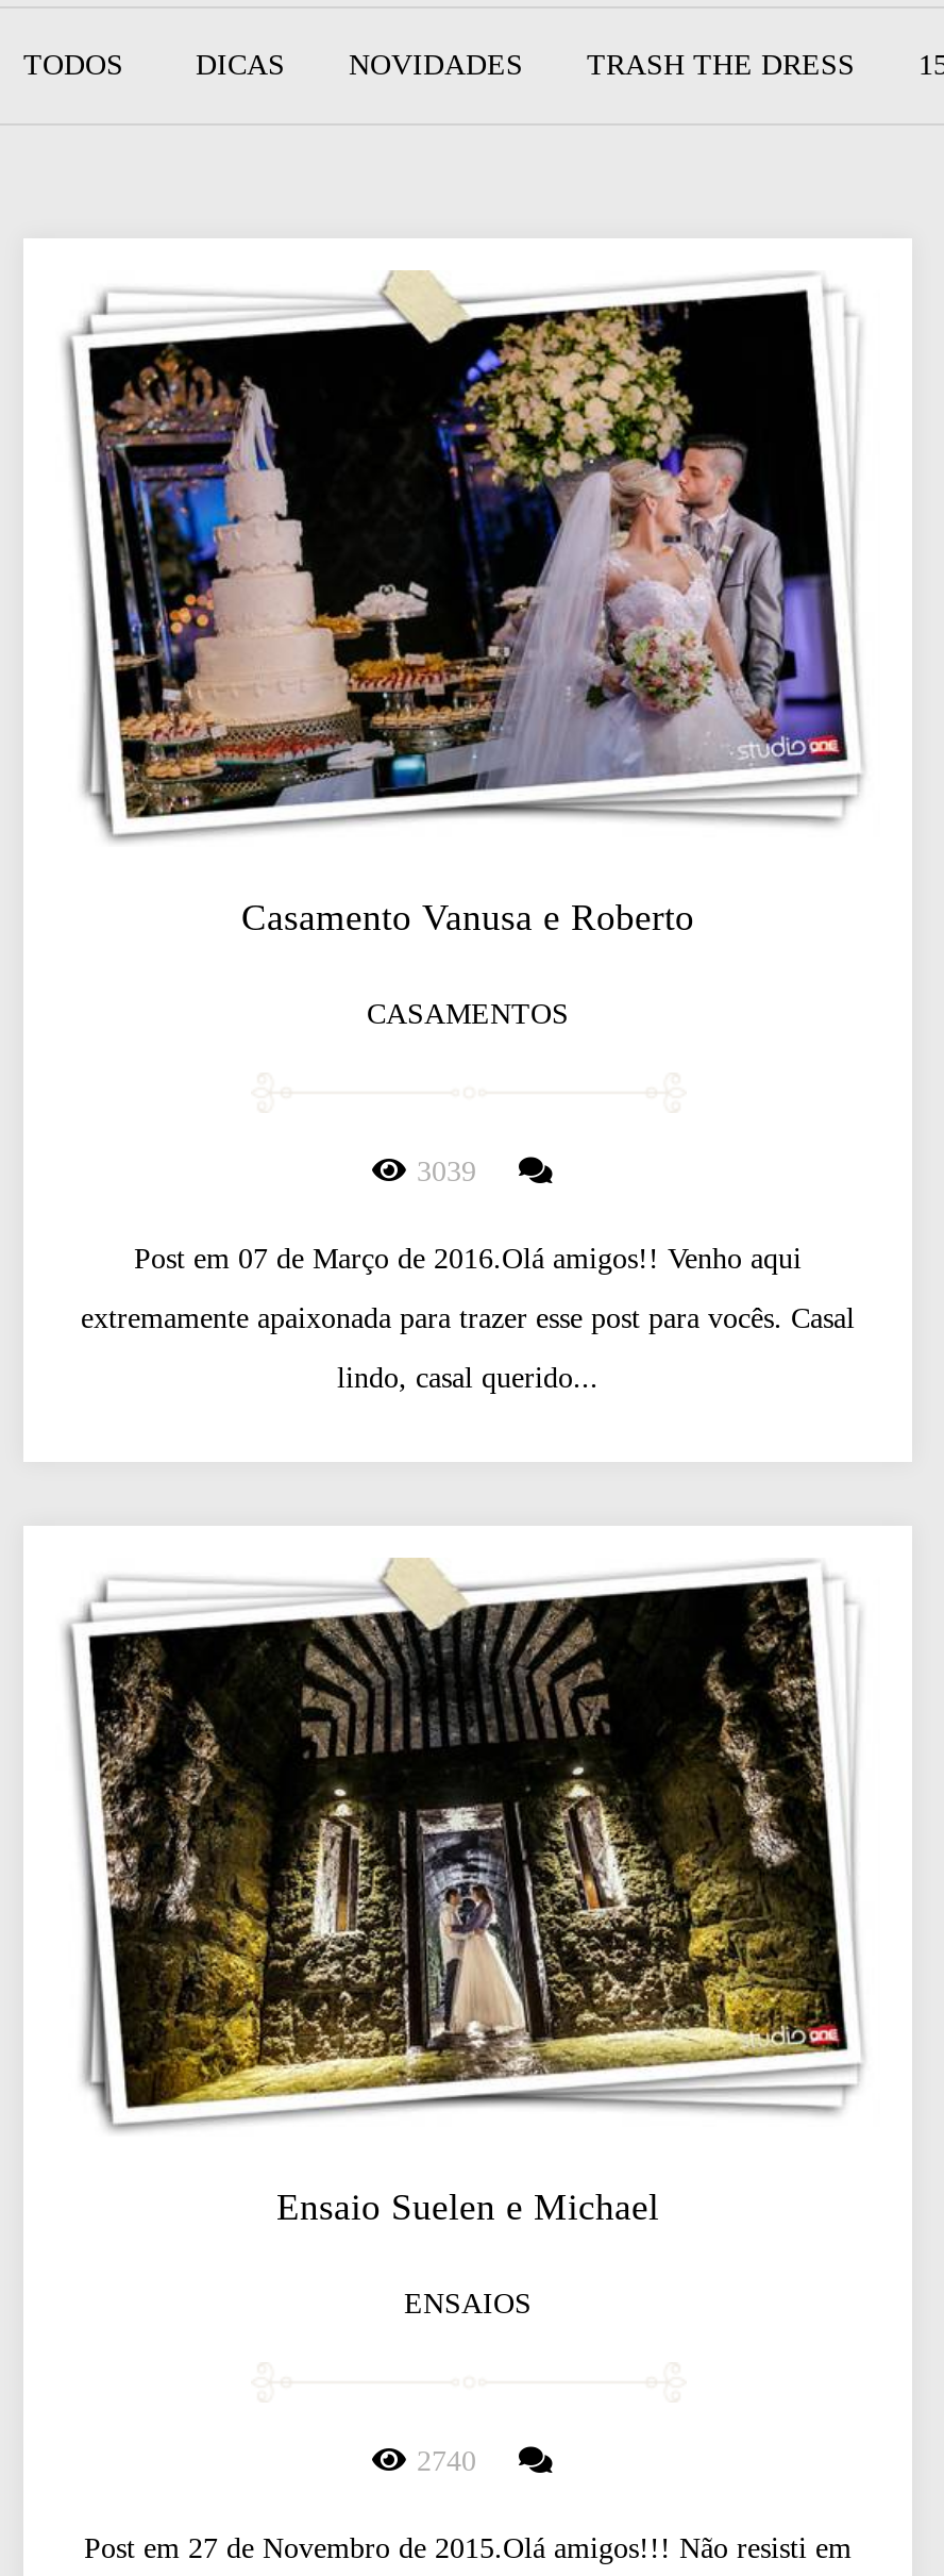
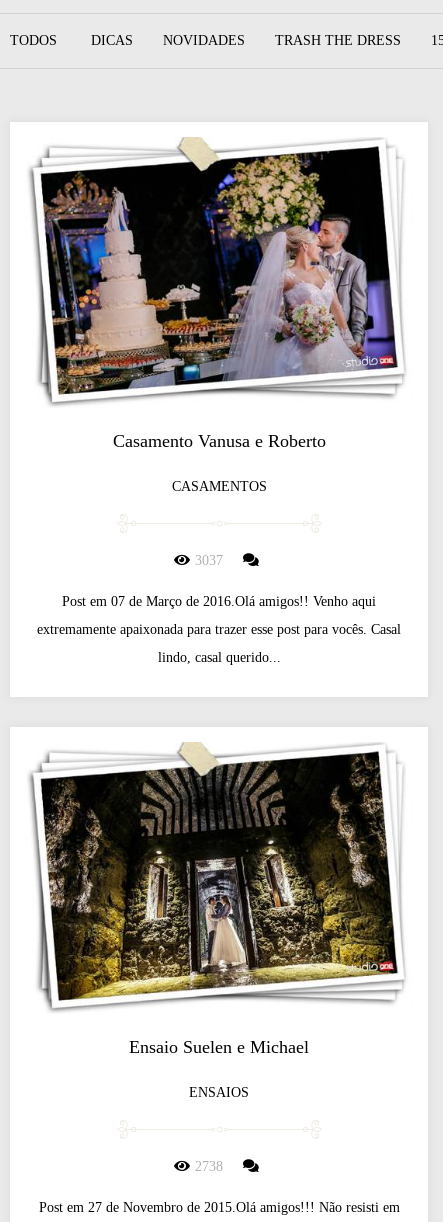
- 3039
+ 3037

- 2740
+ 2738
